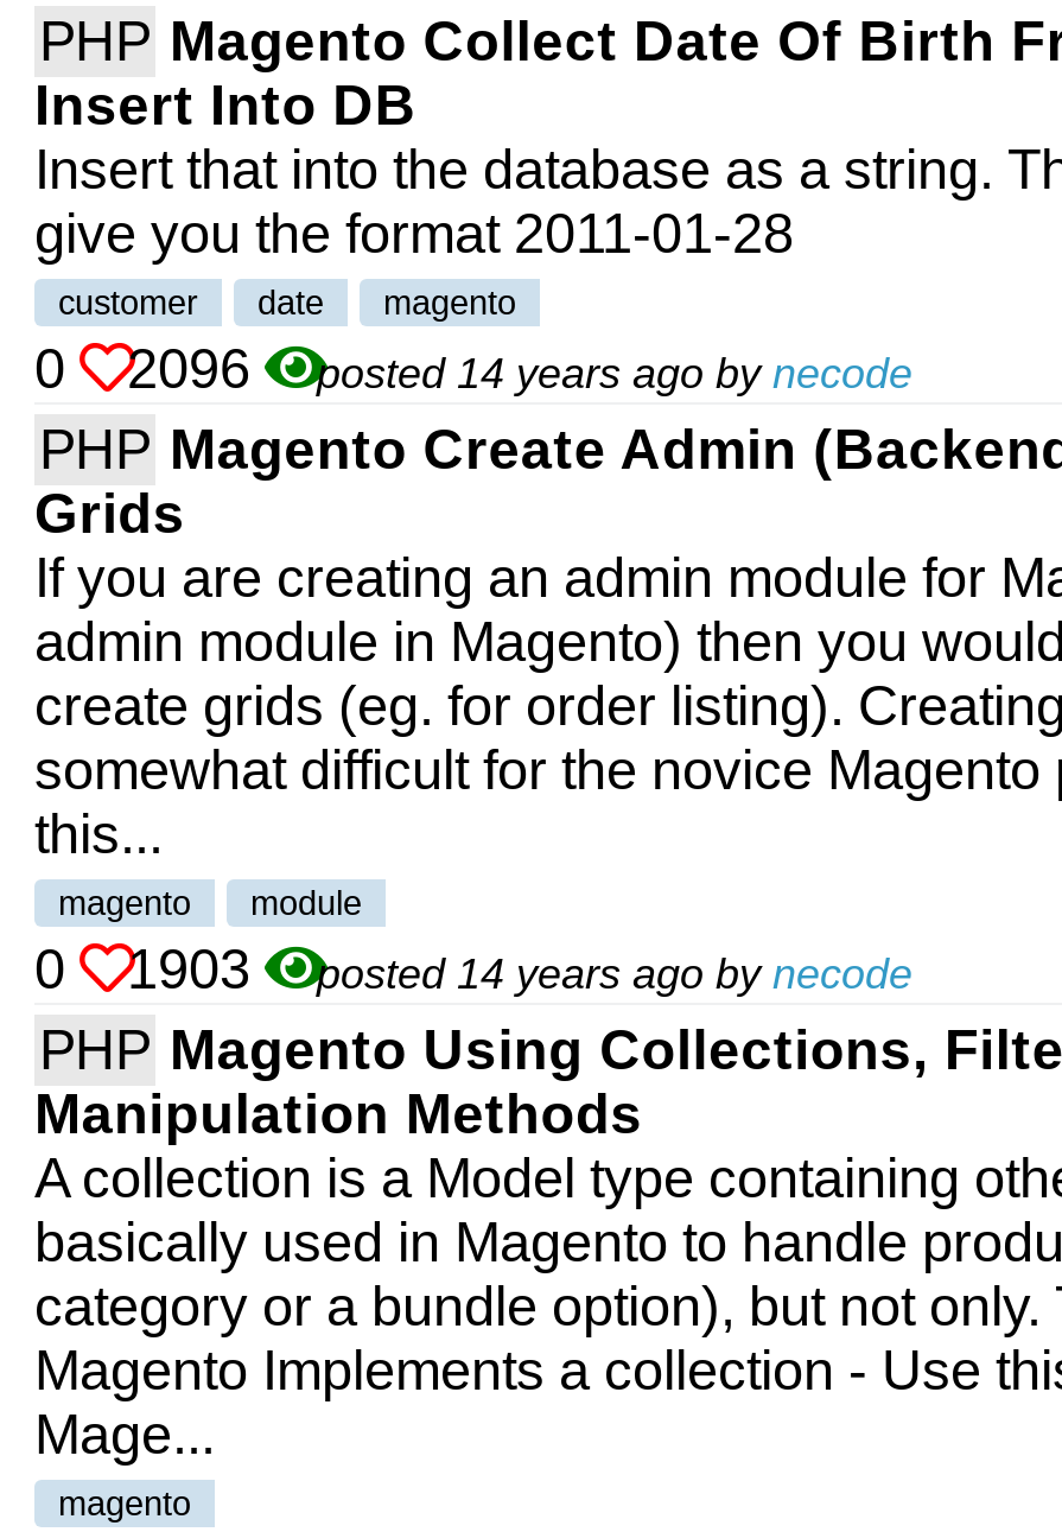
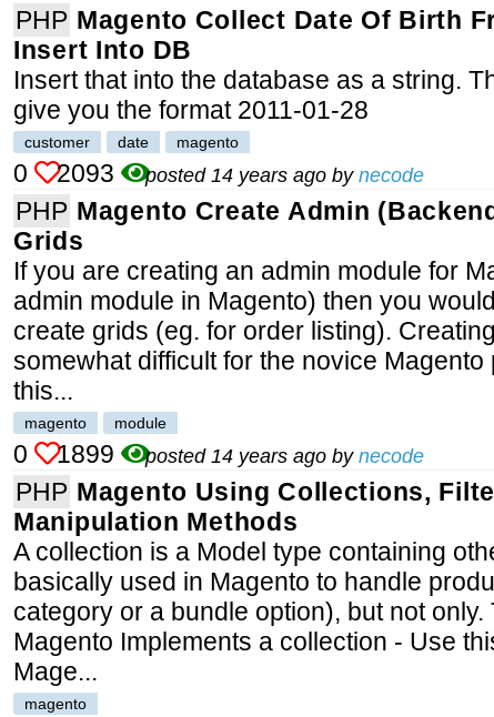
- 0 2096 posted 14 years ago by necode
+ 0 2093 posted 14 years ago by necode

- 0 1903 posted 14 years ago by necode
+ 0 1899 posted 14 years ago by necode
